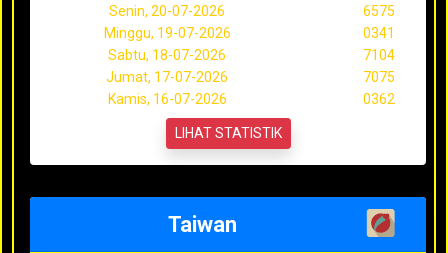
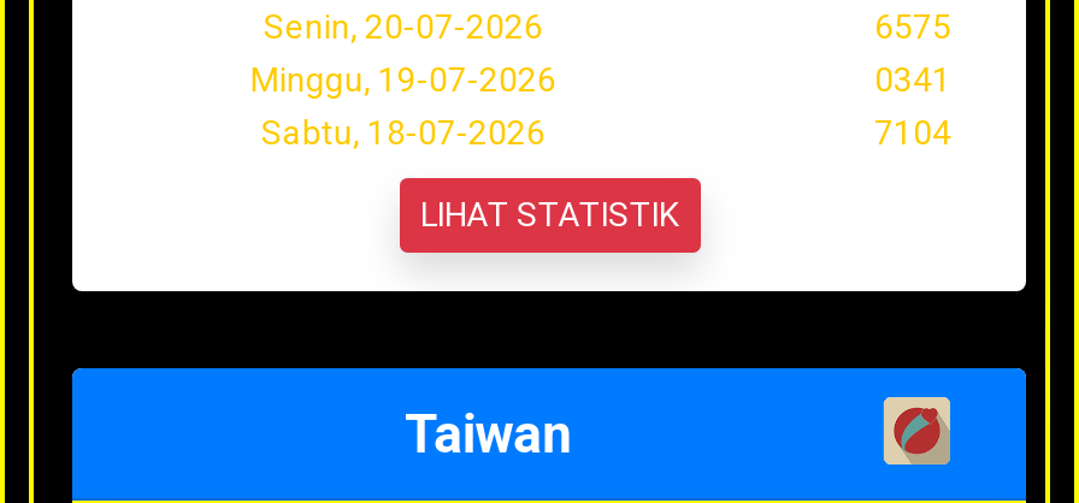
- Jumat, 17-07-2026
- 7075
- Kamis, 16-07-2026
- 0362
